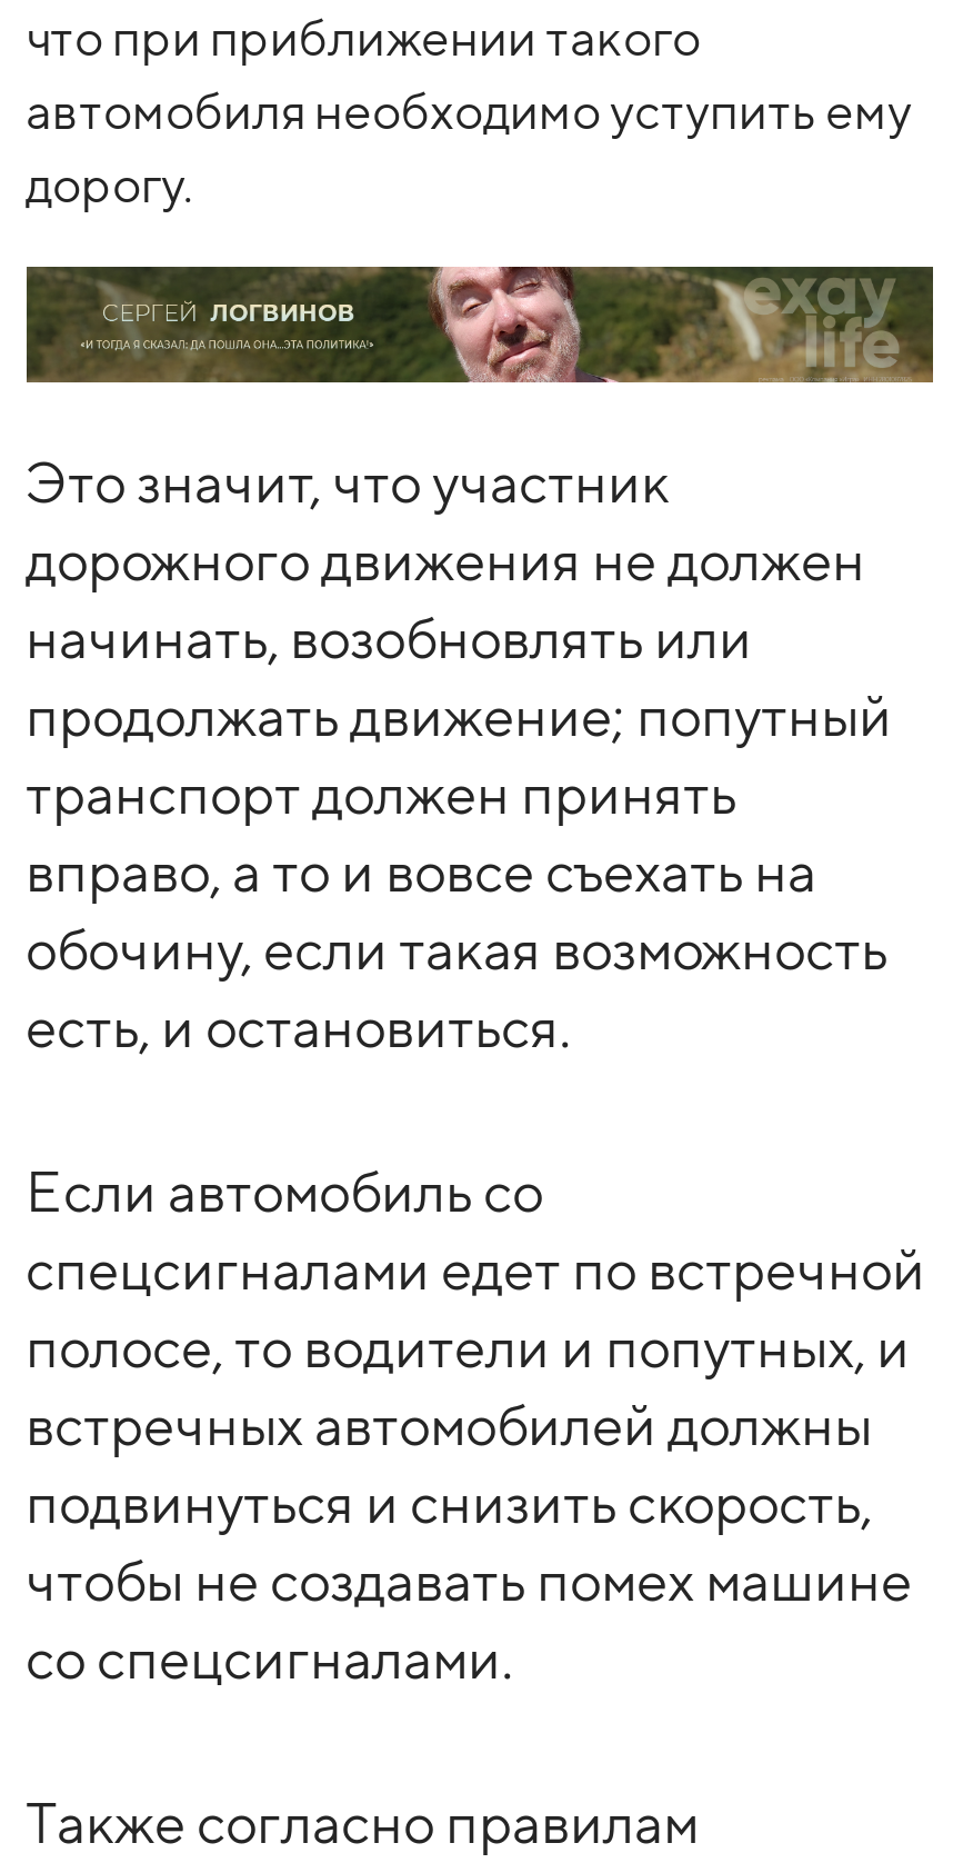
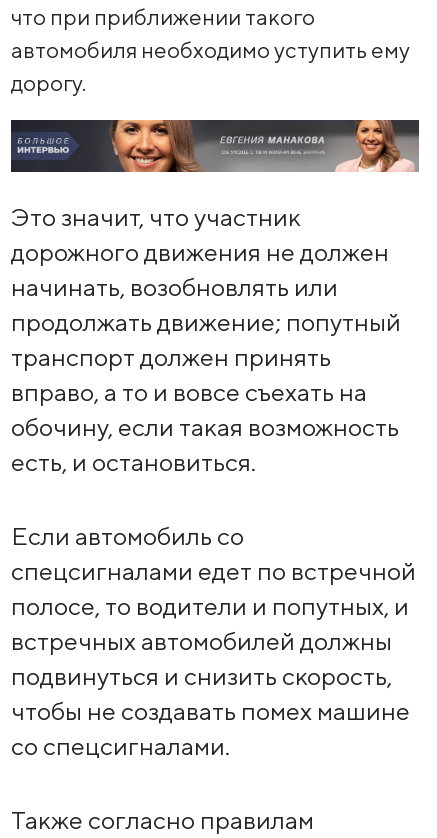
- [image]
+ [image]
